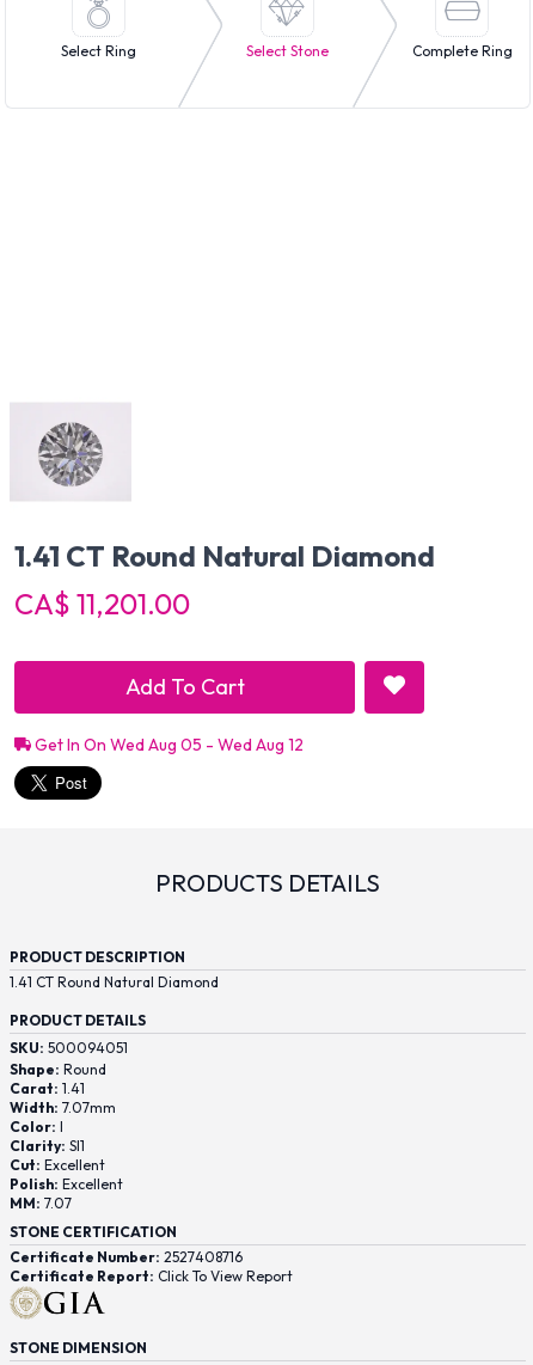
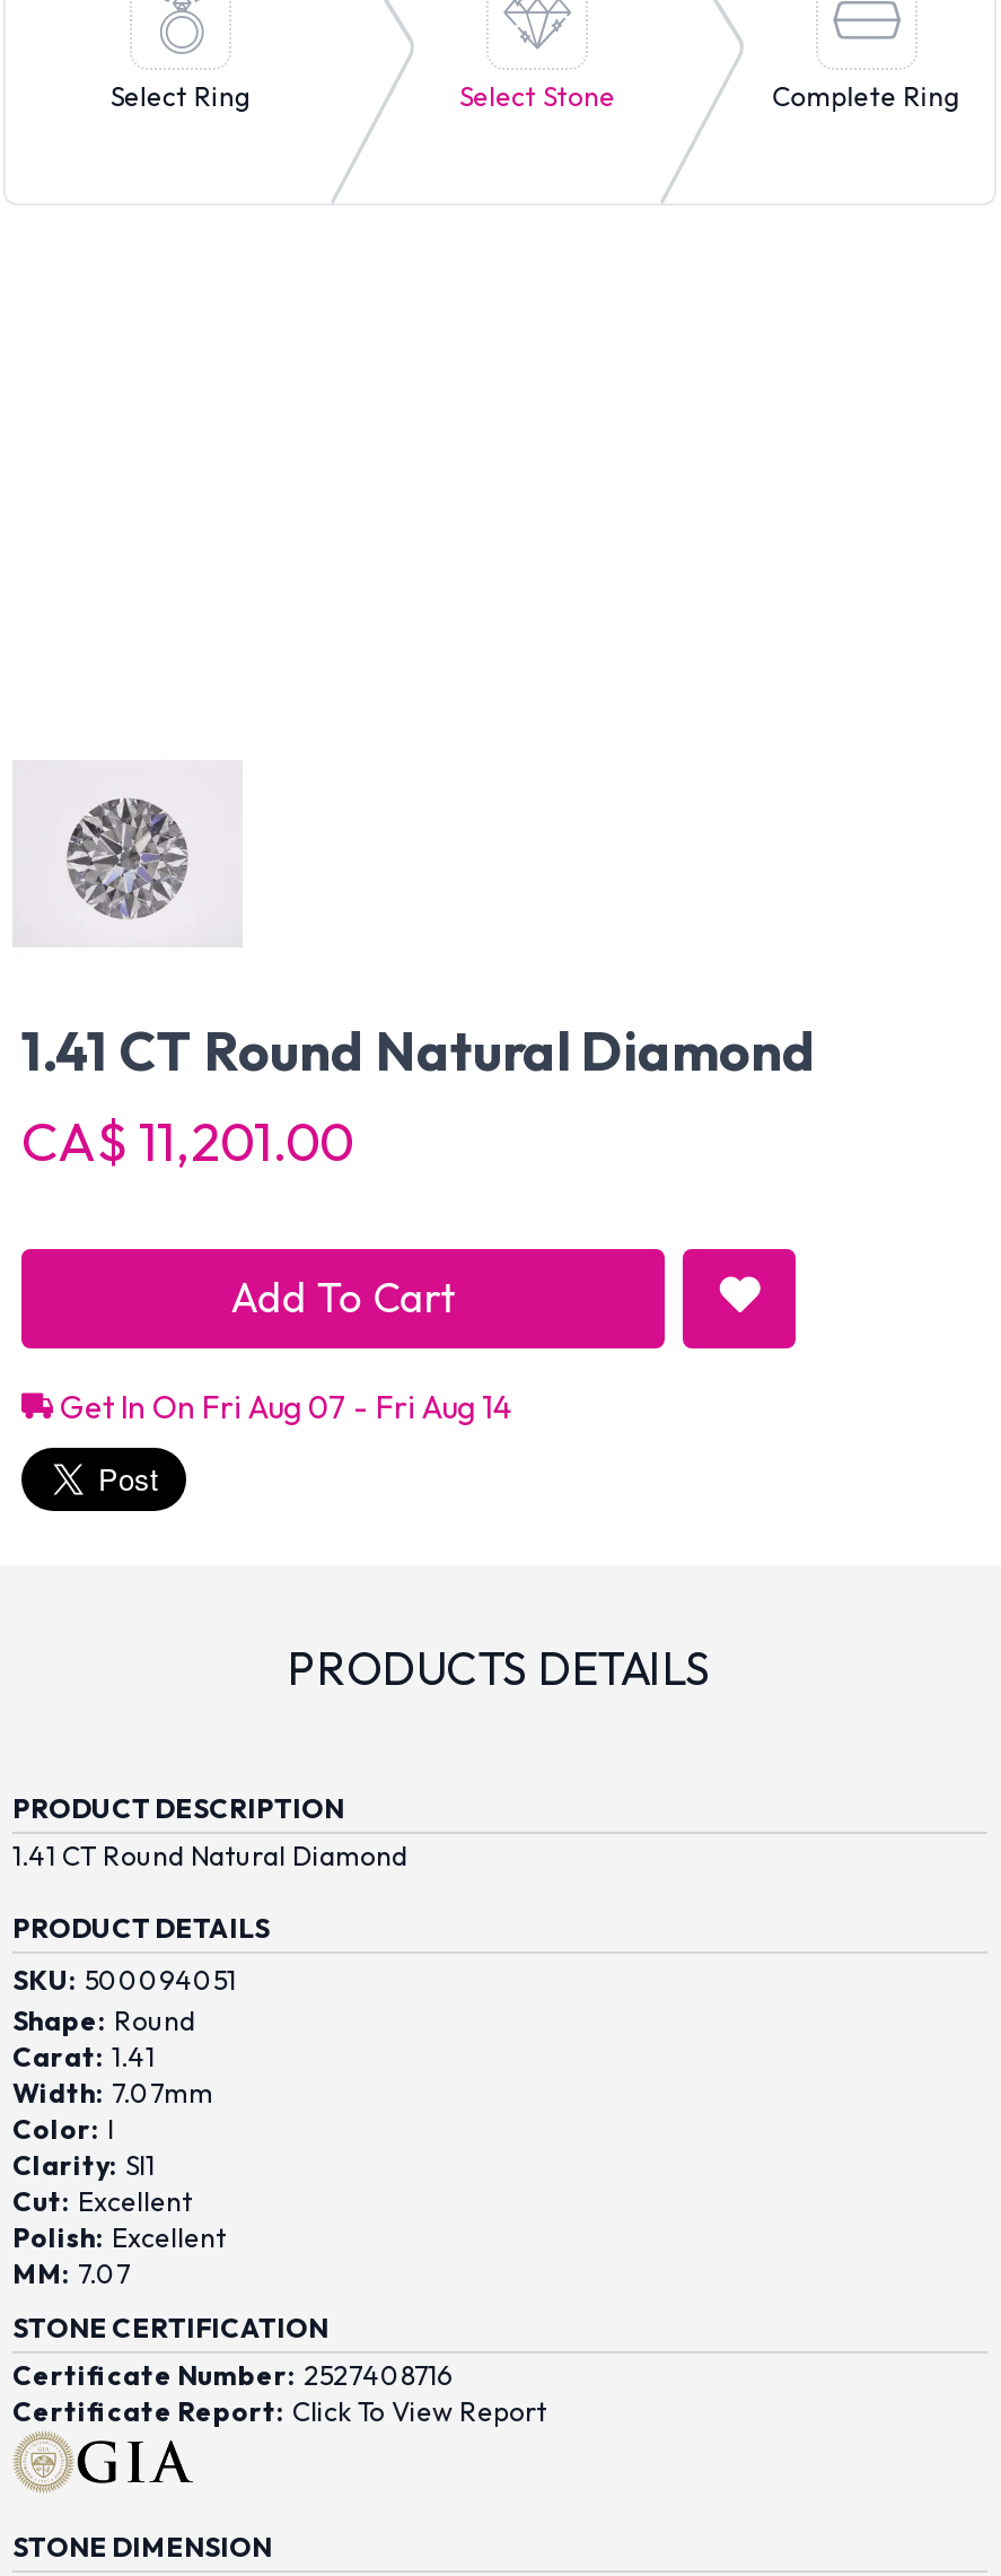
- Get In On Wed Aug 05 - Wed Aug 12
+ Get In On Fri Aug 07 - Fri Aug 14
